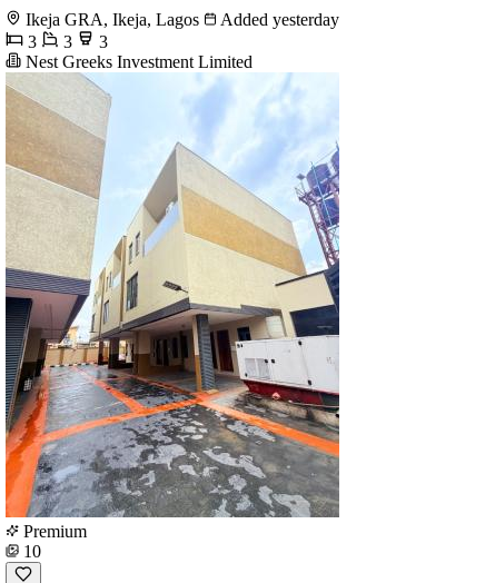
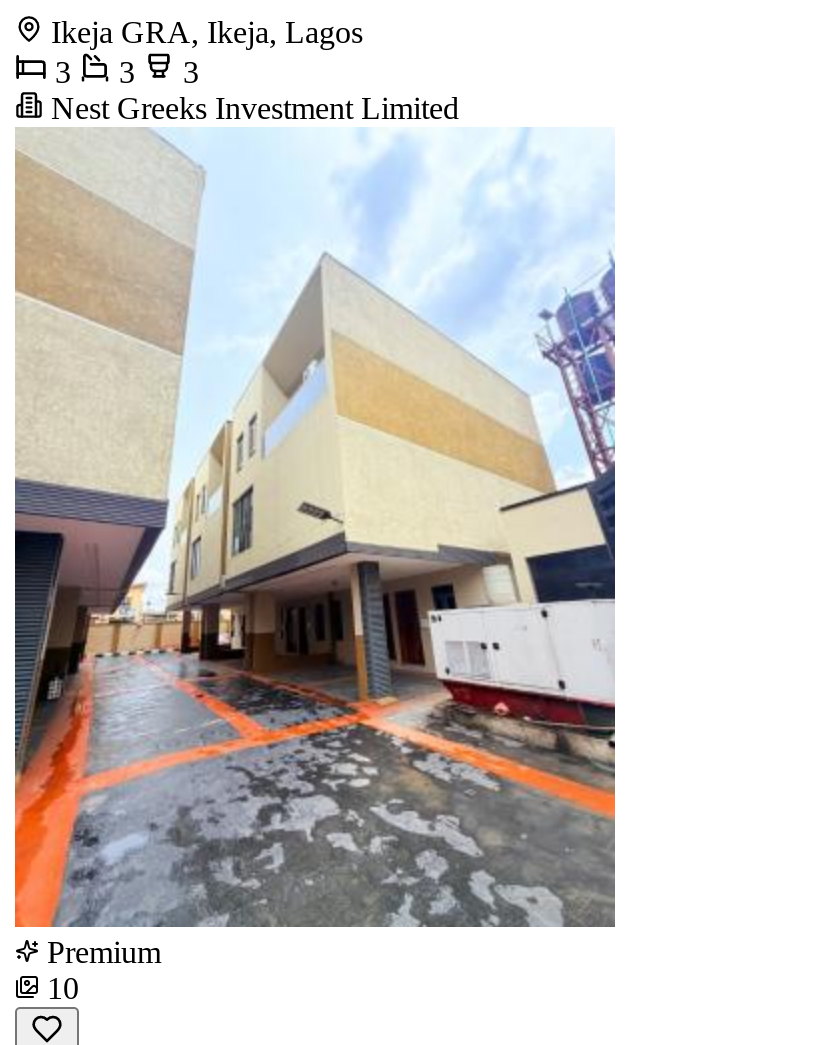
- Added yesterday
